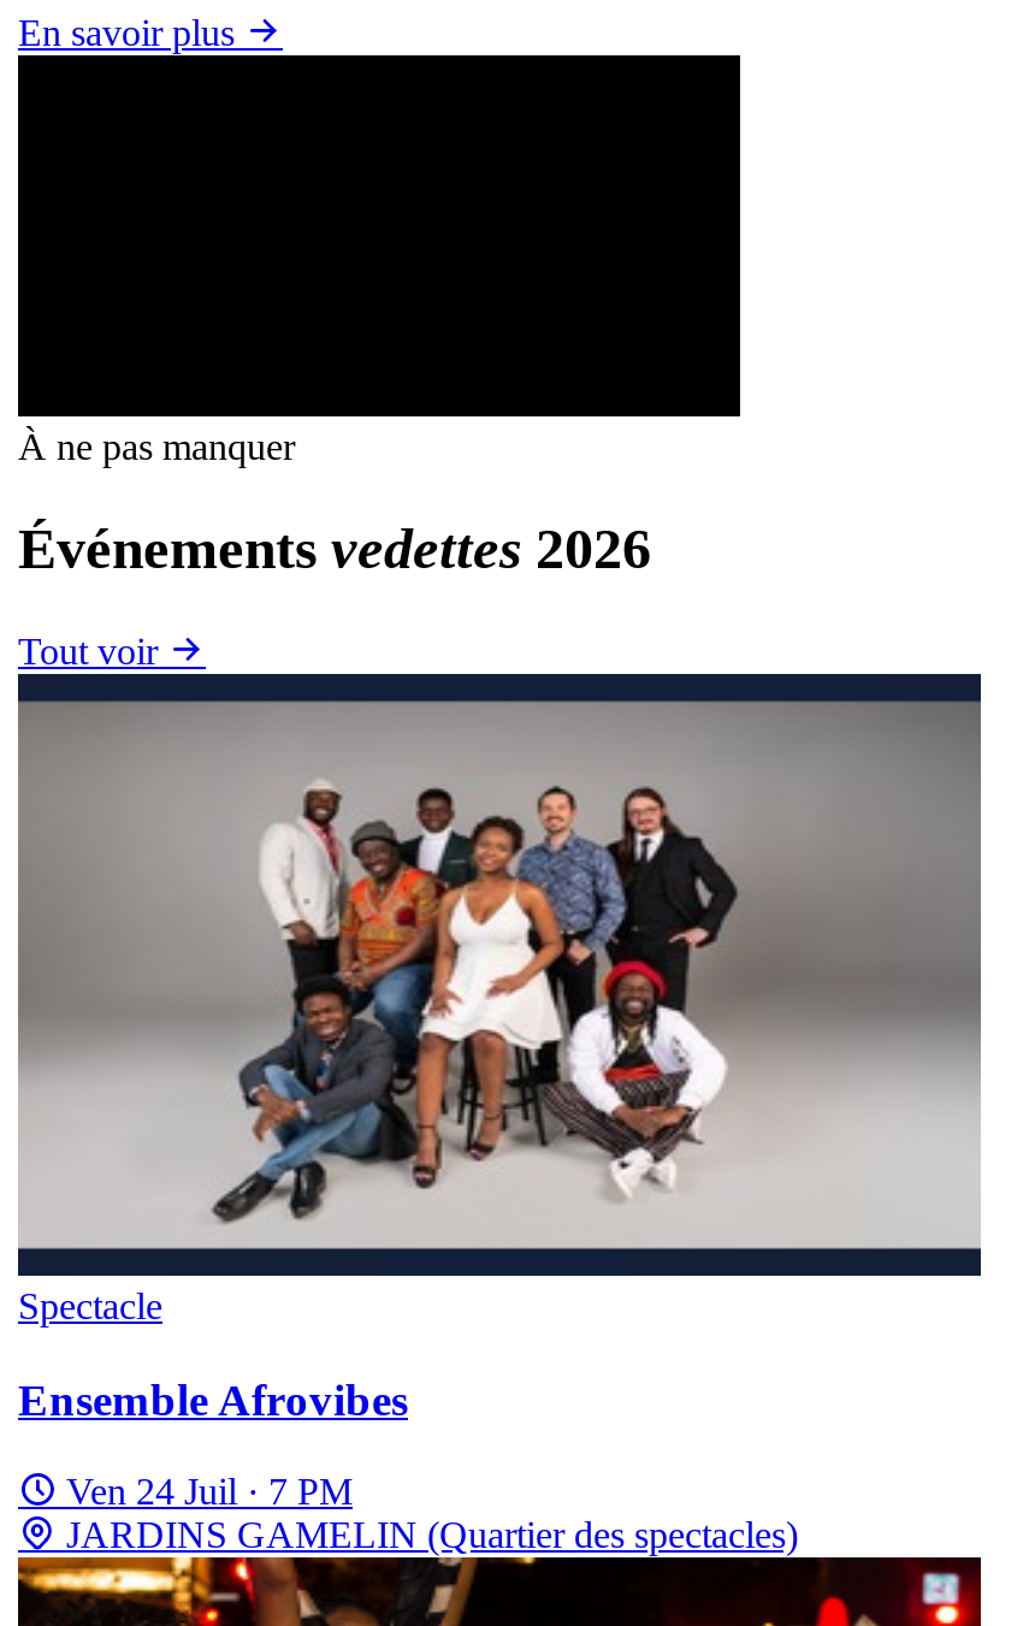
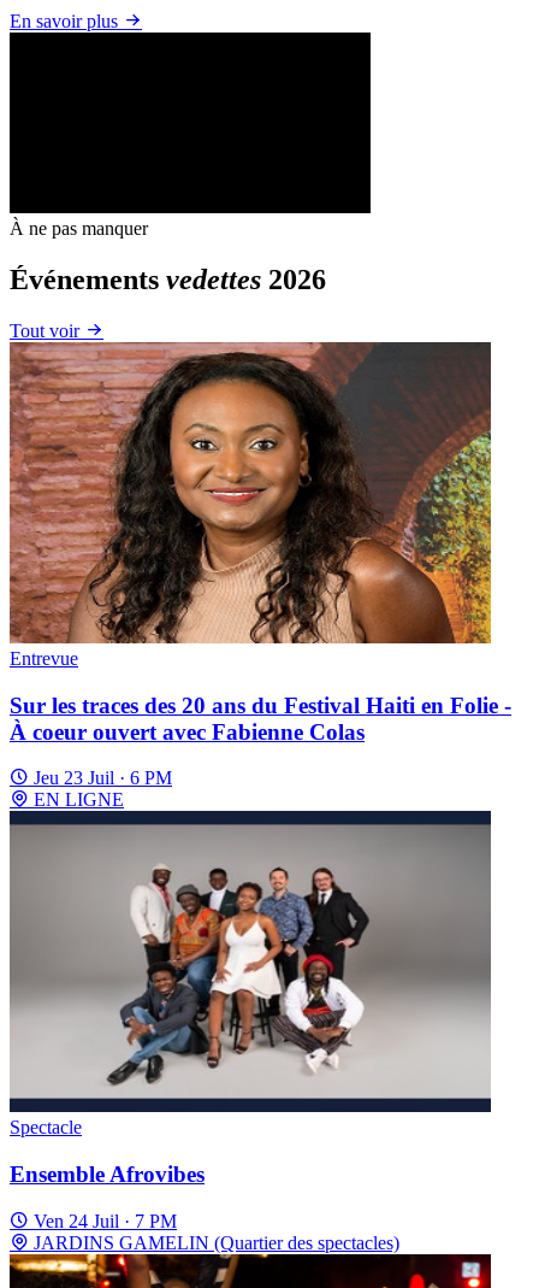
+ [image]
+ Entrevue
+ Sur les traces des 20 ans du Festival Haiti en Folie -
+ À coeur ouvert avec Fabienne Colas
+ Jeu 23 Juil · 6 PM
+ EN LIGNE
